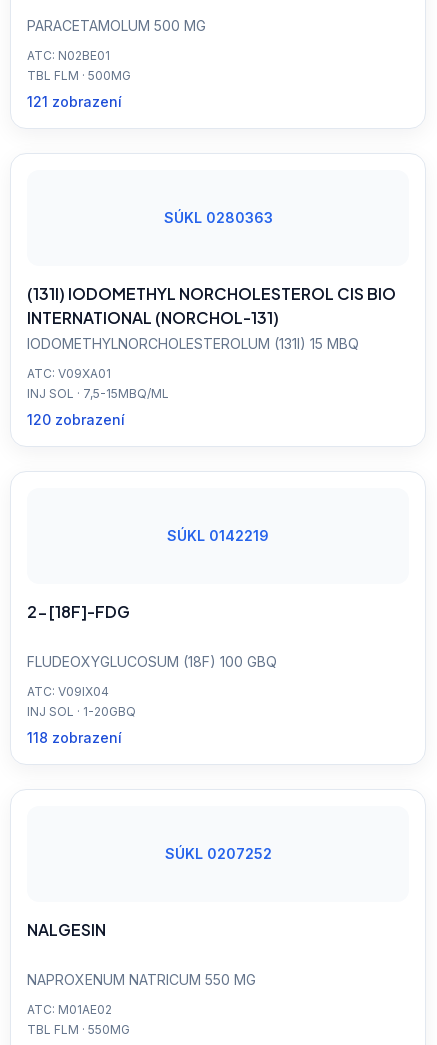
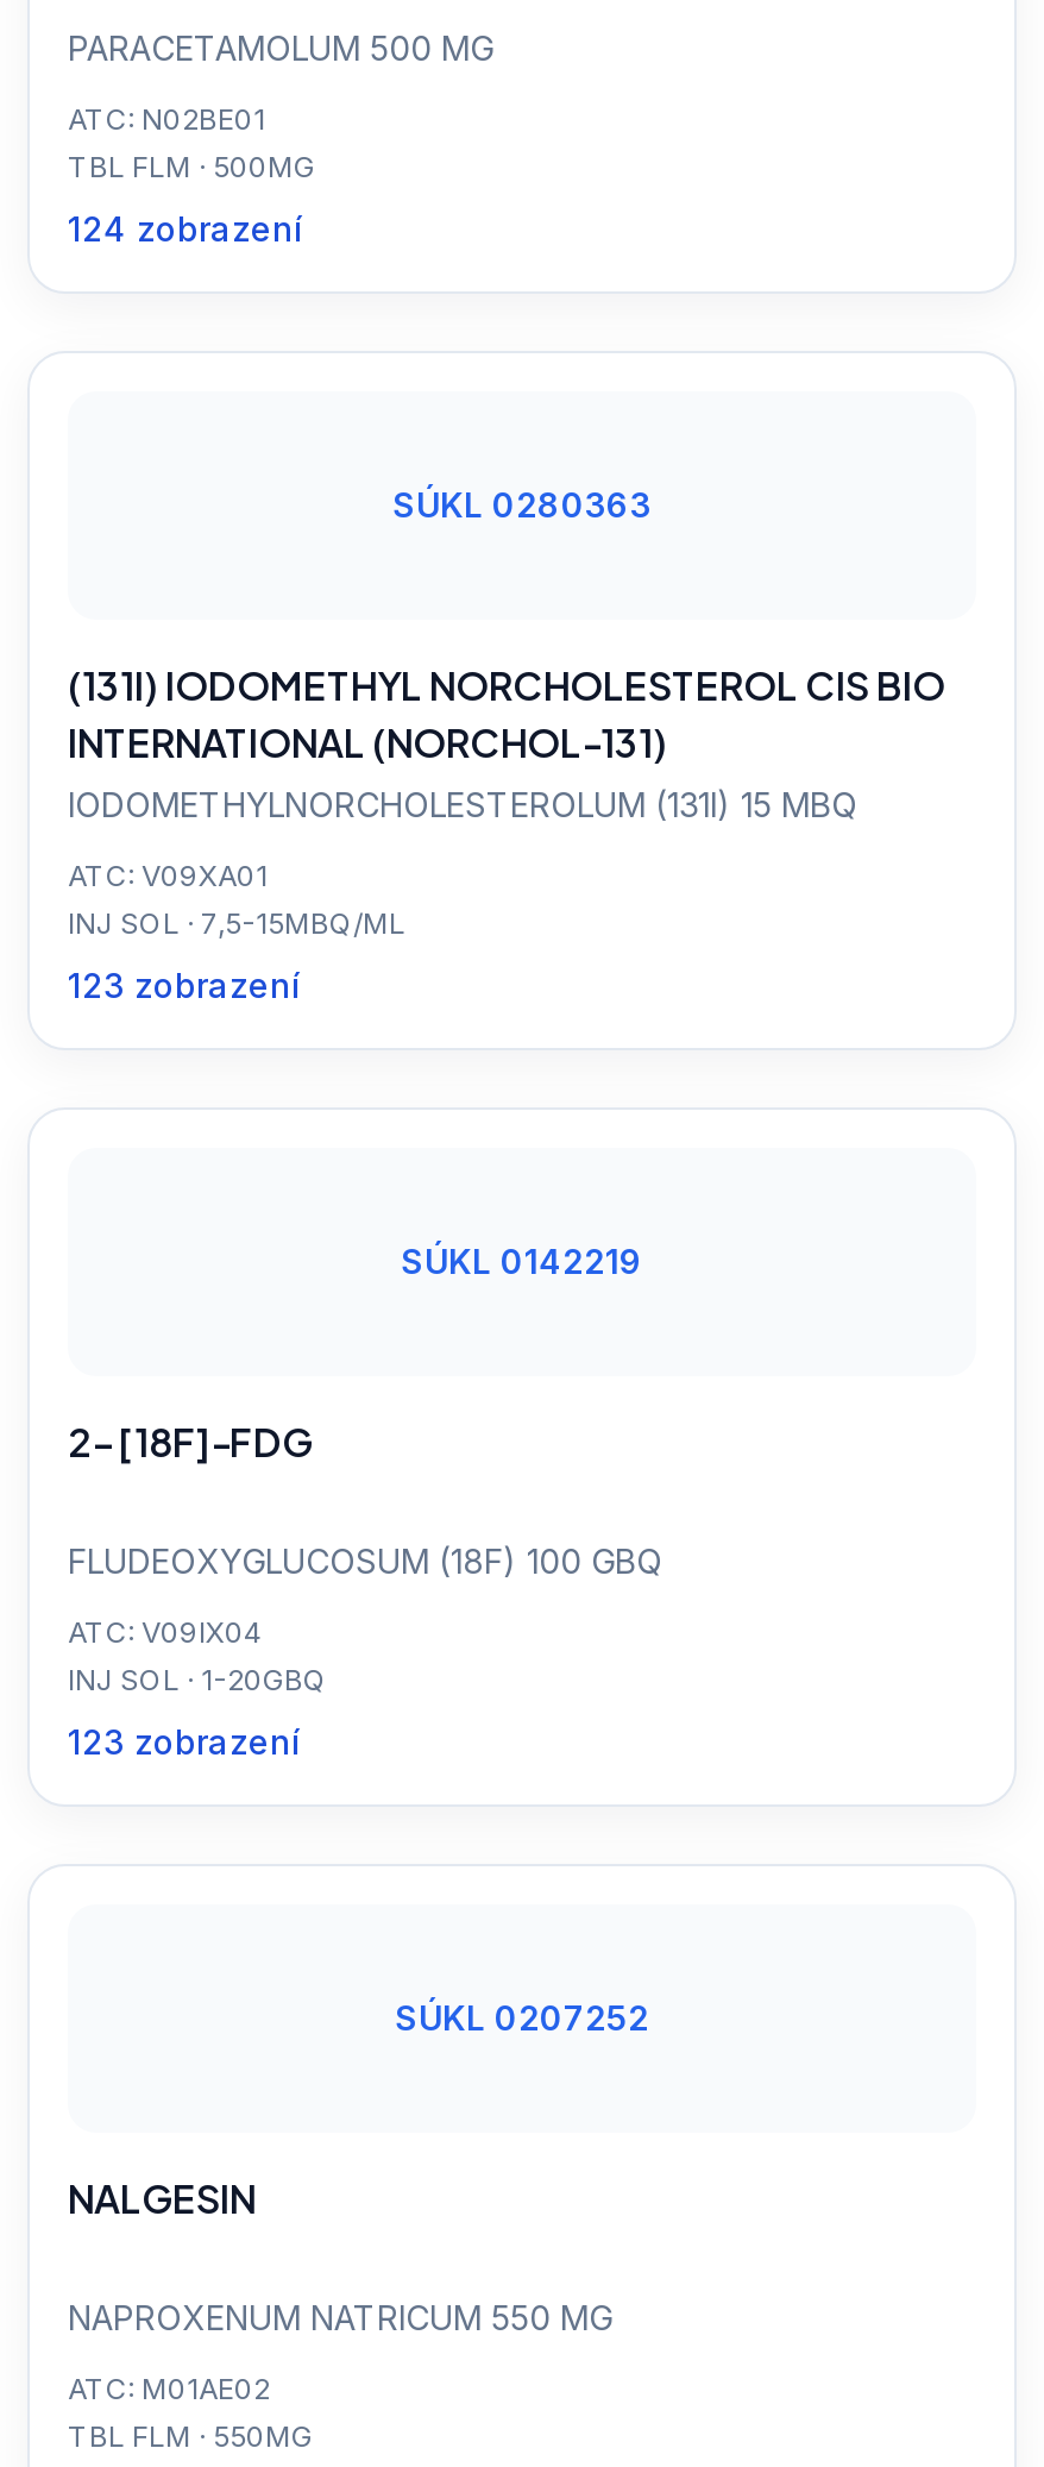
- 121 zobrazení
+ 124 zobrazení

- 120 zobrazení
+ 123 zobrazení

- 118 zobrazení
+ 123 zobrazení
